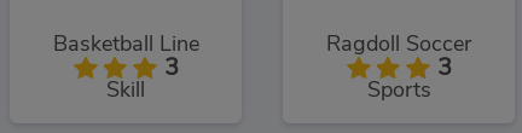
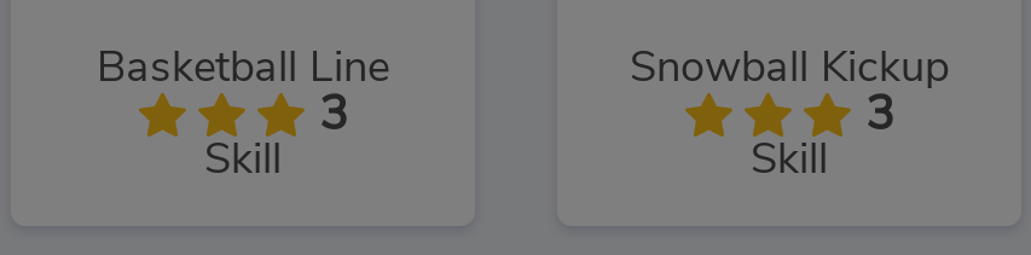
- Ragdoll Soccer
+ Snowball Kickup

- Sports
+ Skill
